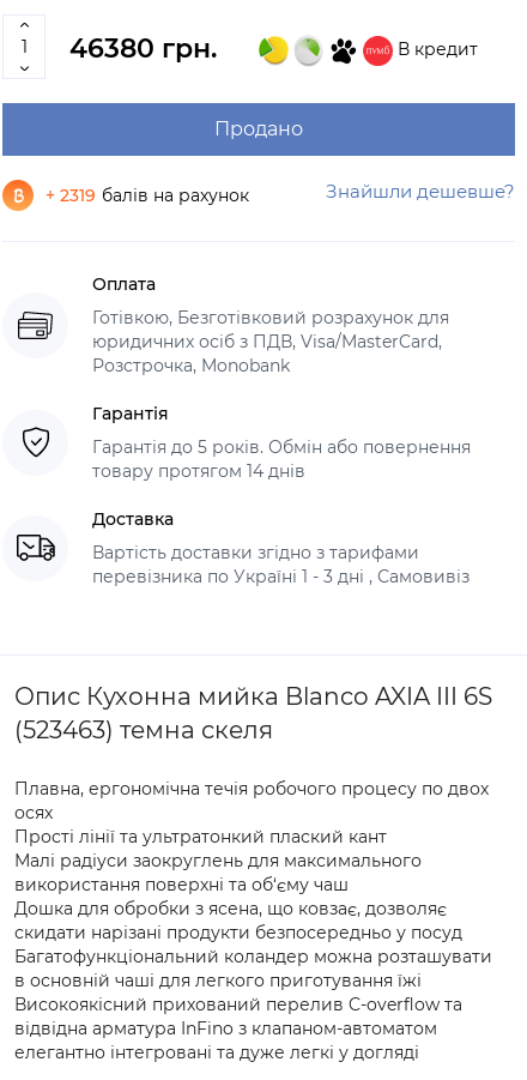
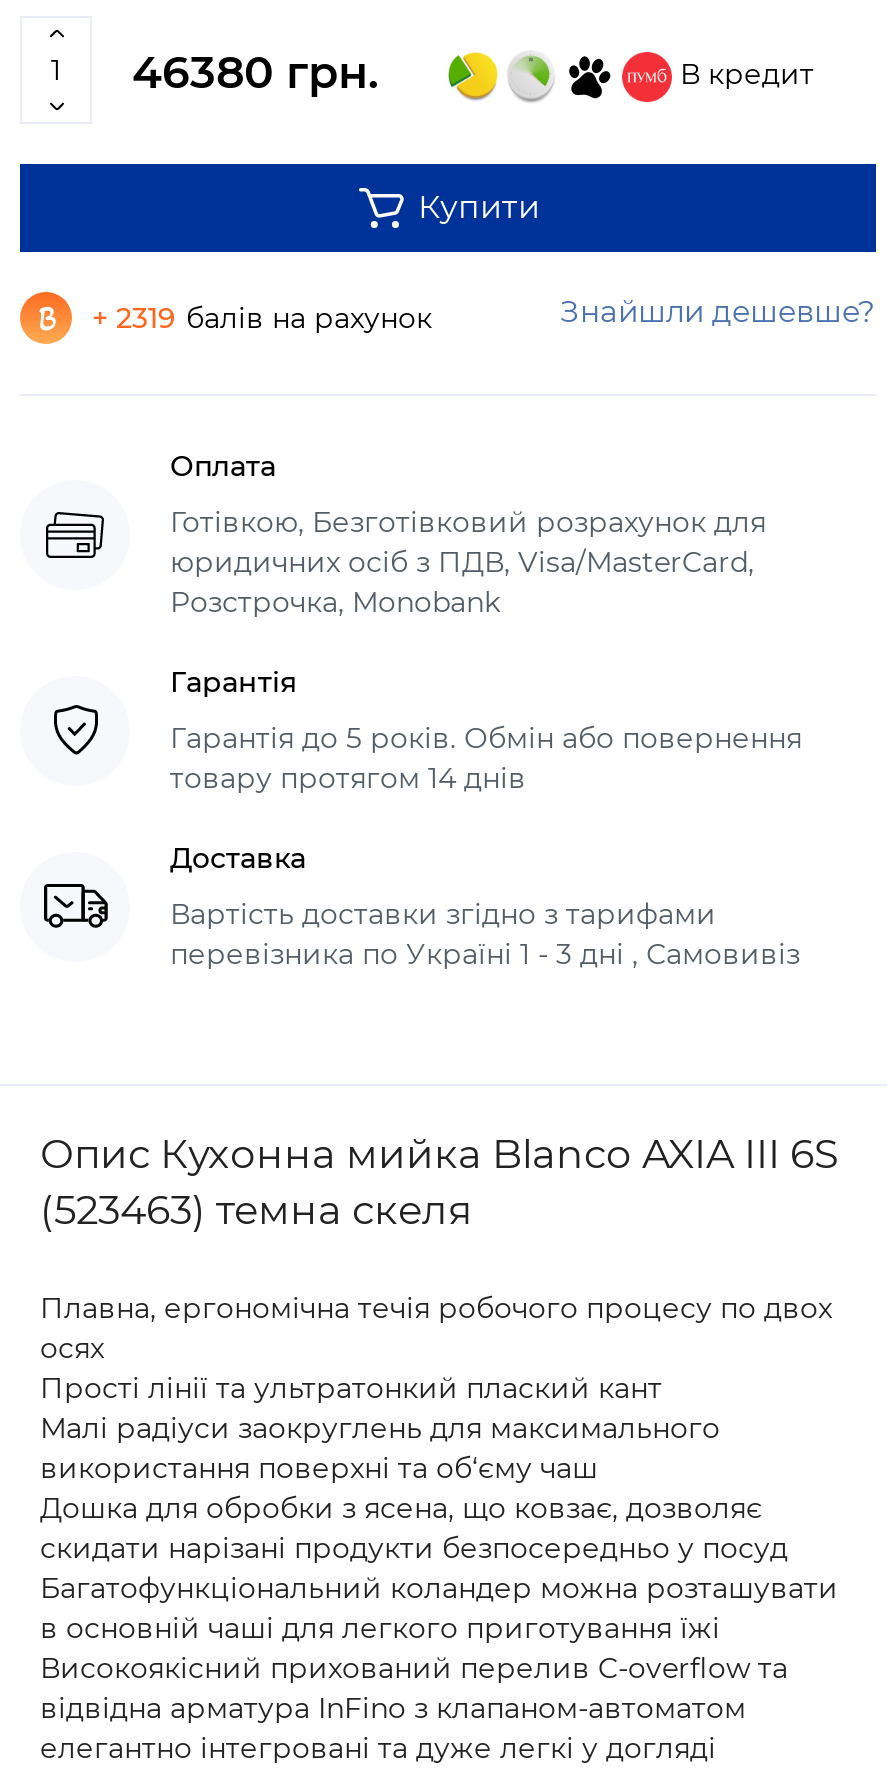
- Продано
+ Купити
